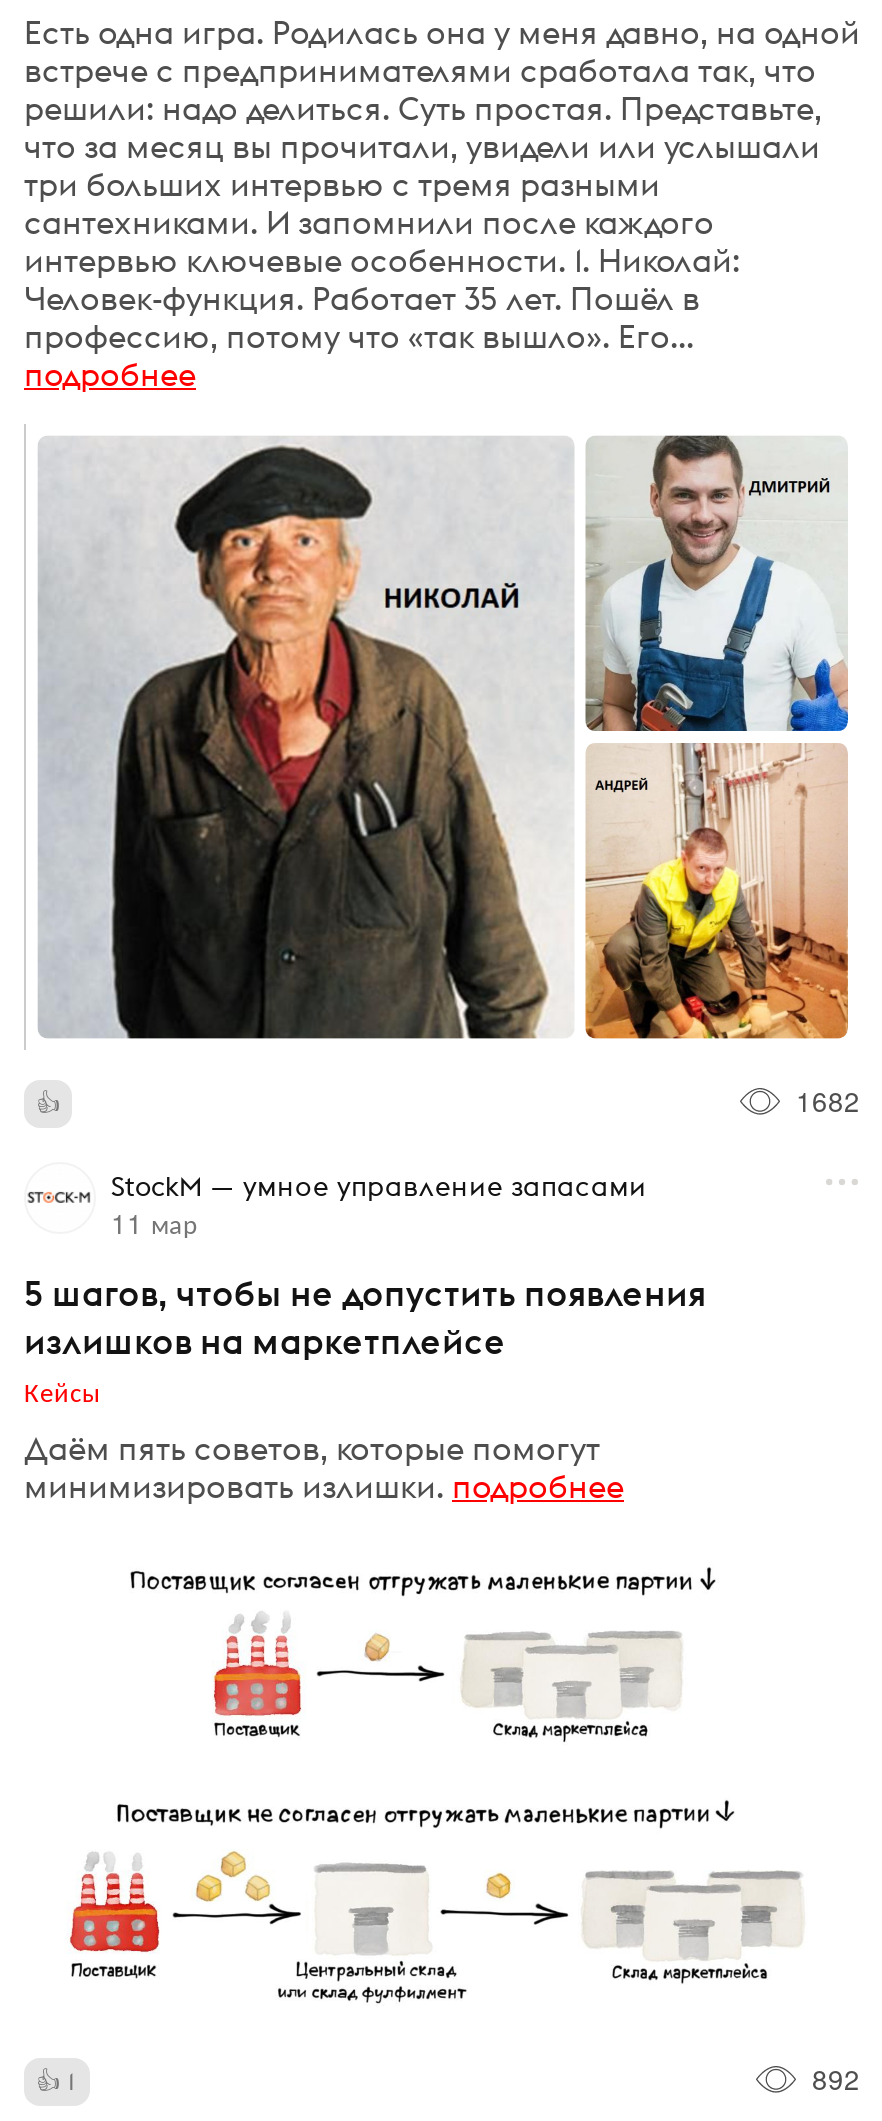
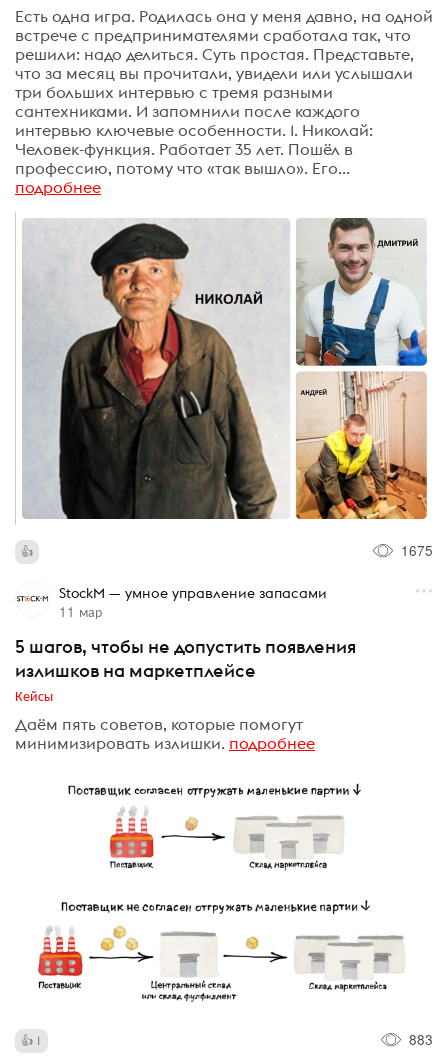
- 1682
+ 1675

- 892
+ 883
